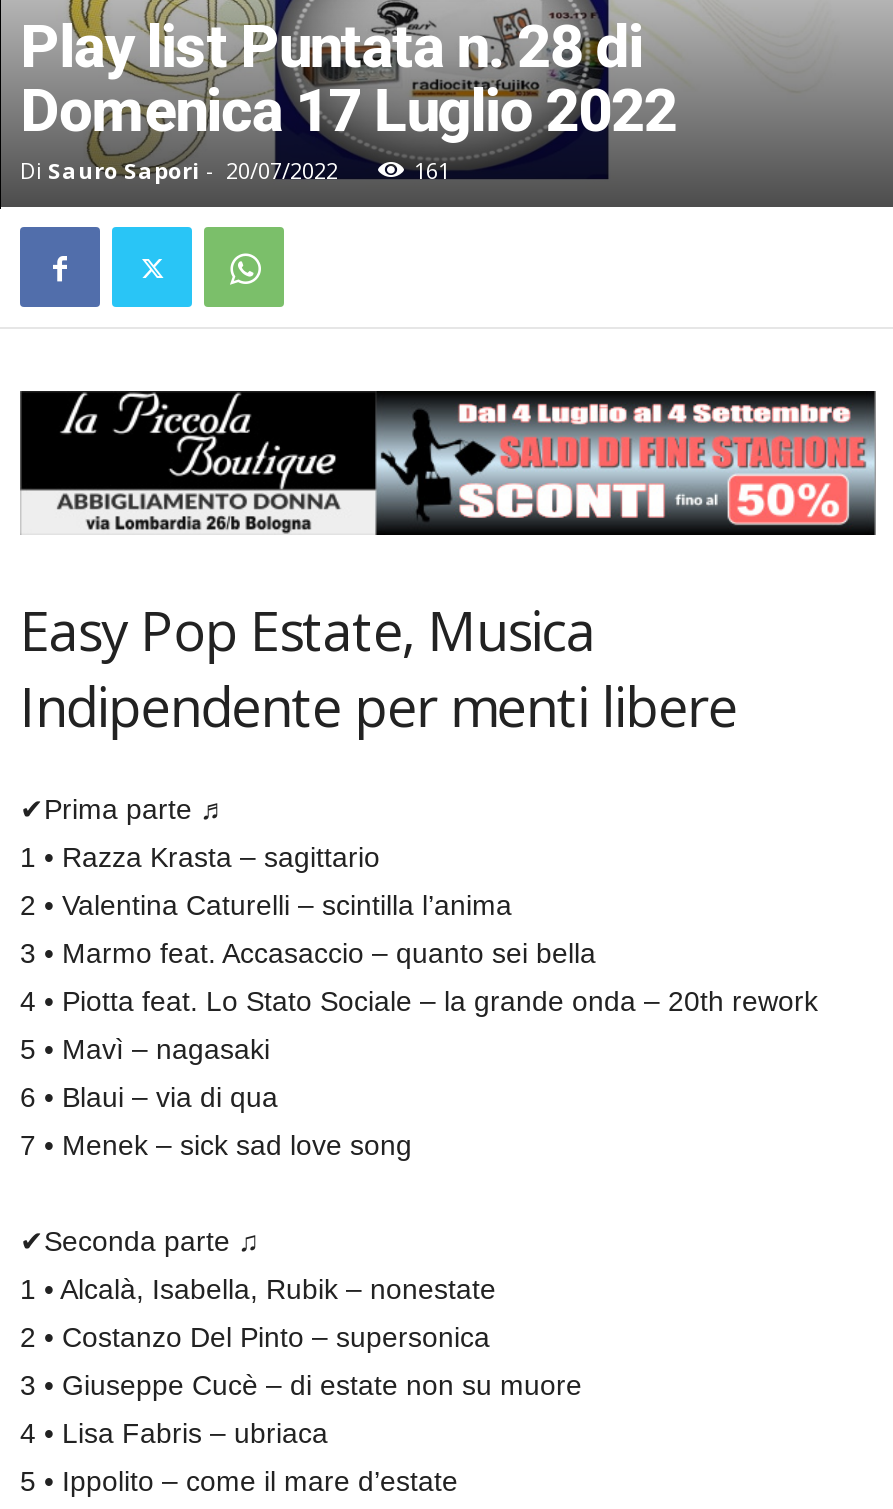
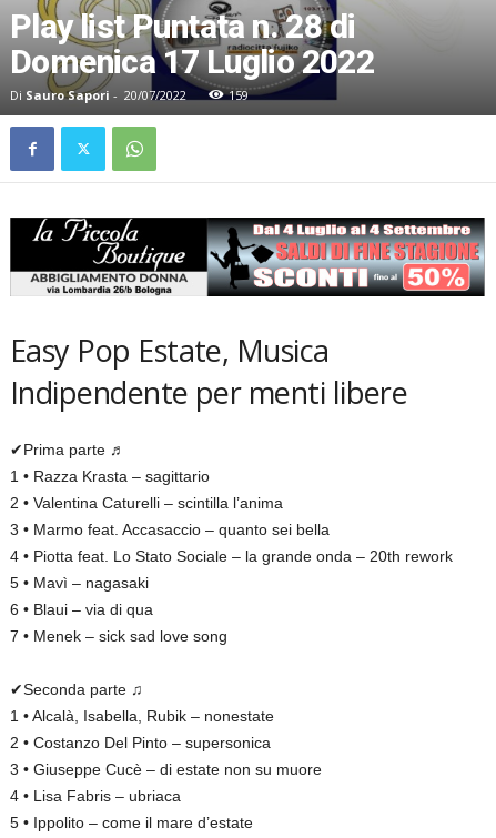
- 161
+ 159
